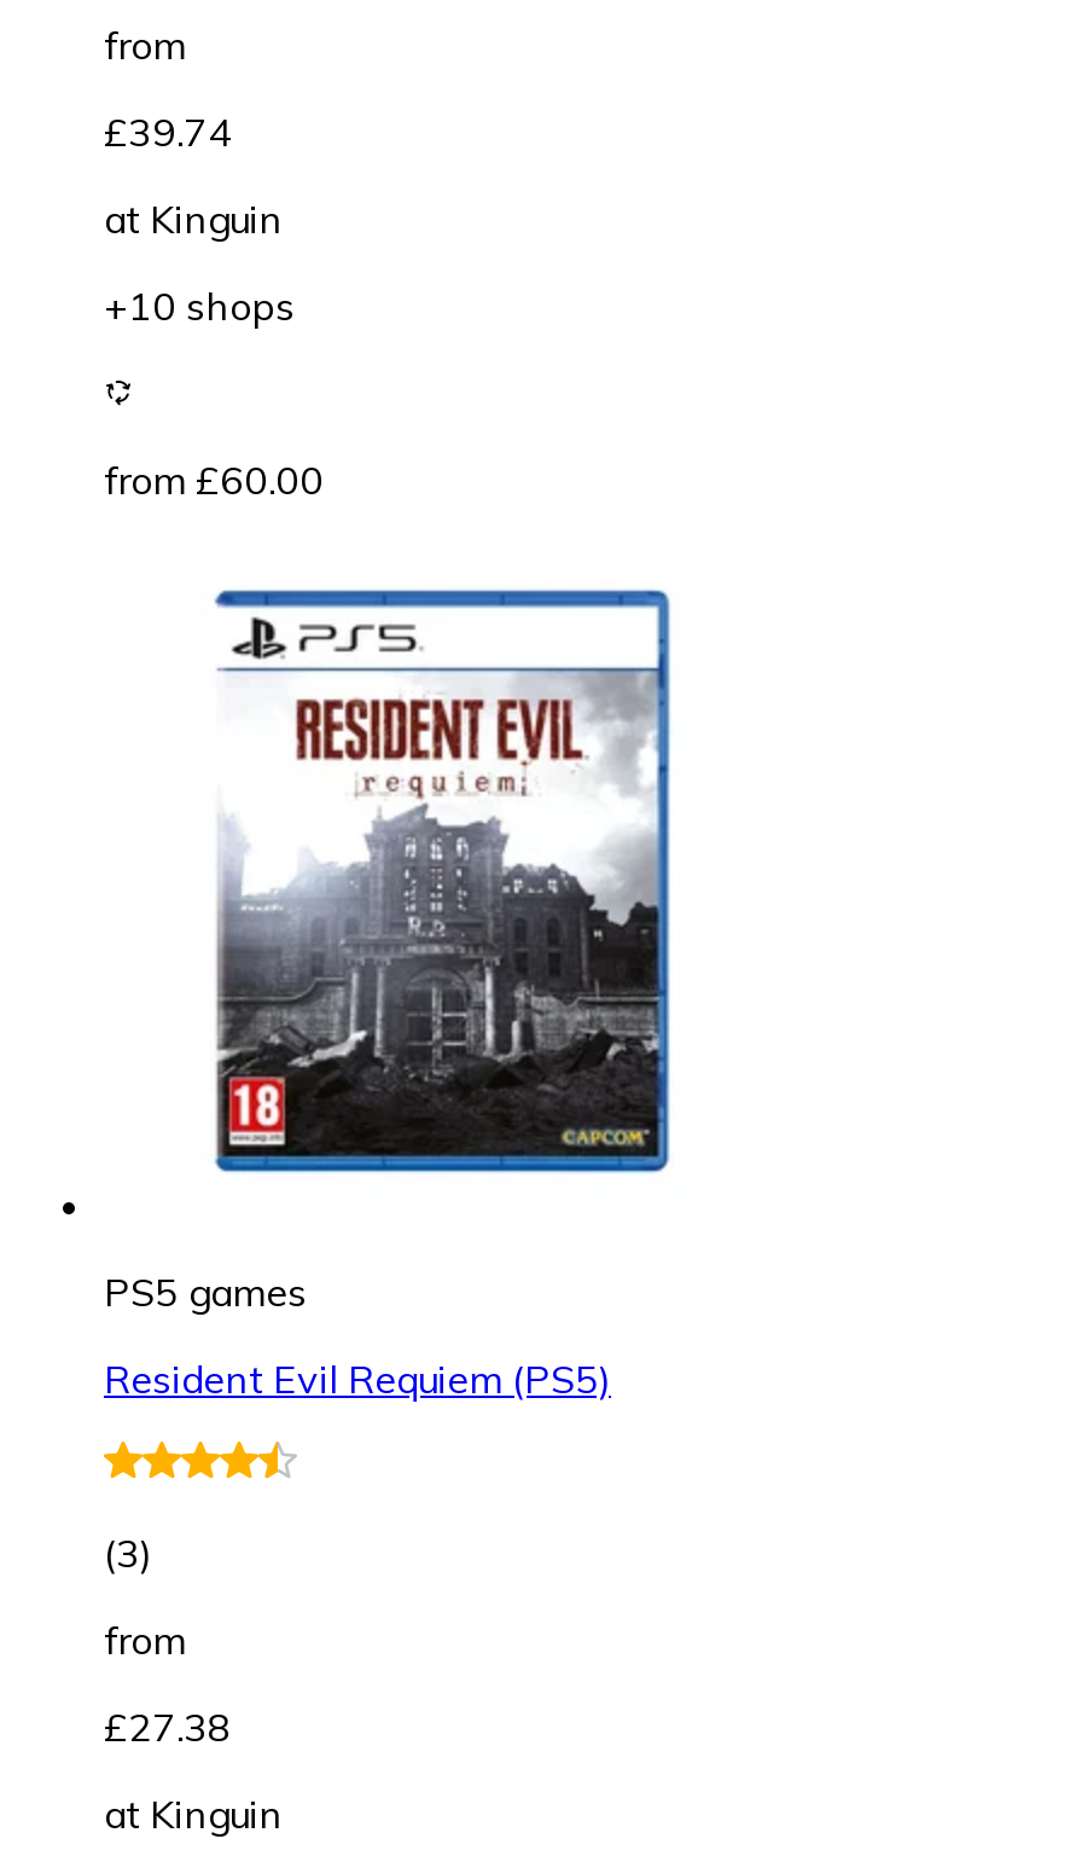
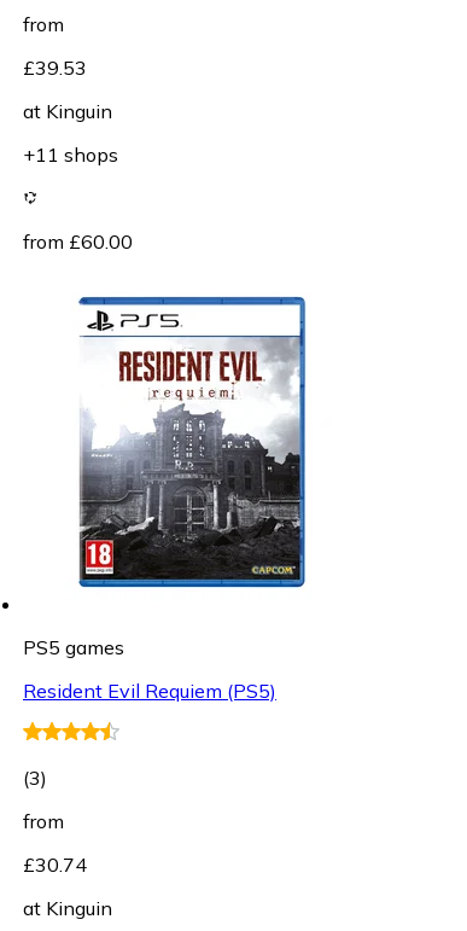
- £39.74
+ £39.53

- +10 shops
+ +11 shops

- £27.38
+ £30.74
